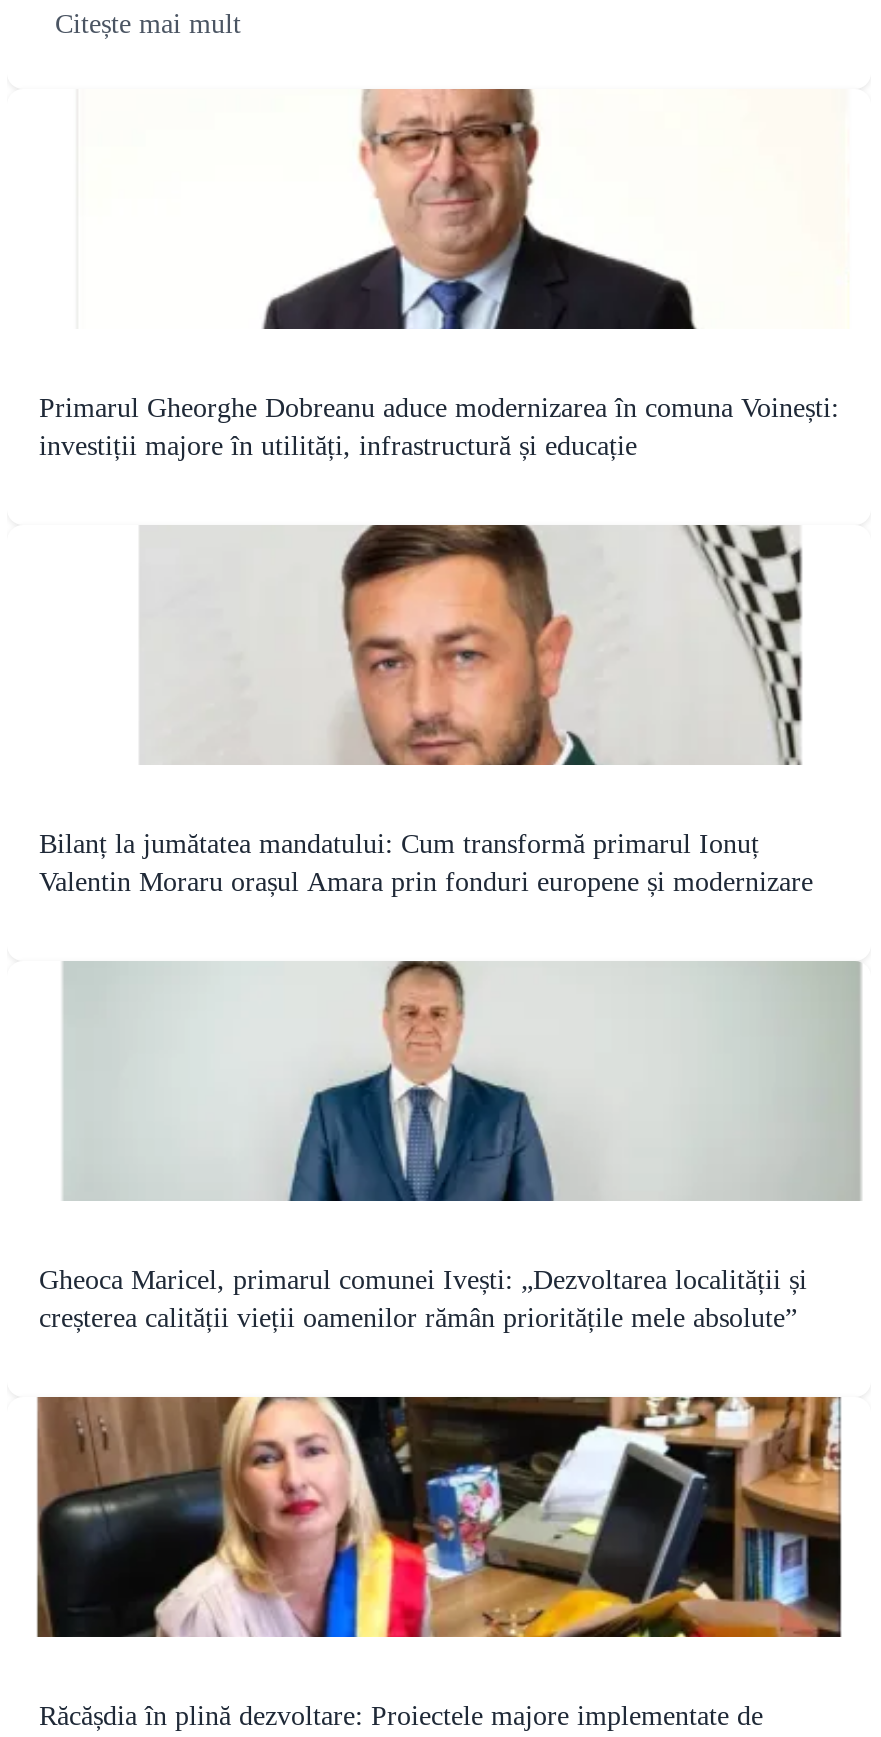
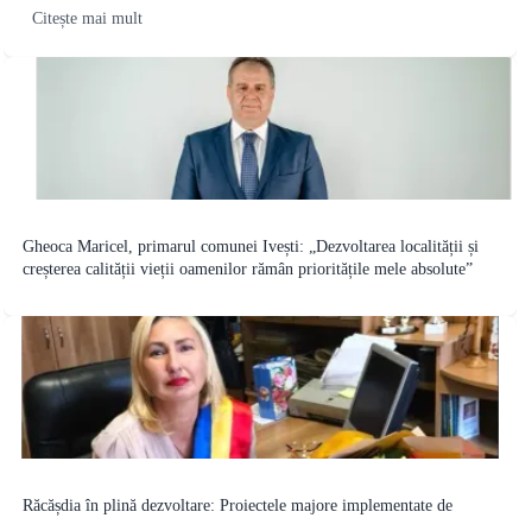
- [image]
- Primarul Gheorghe Dobreanu aduce modernizarea în comuna Voinești:
- investiții majore în utilități, infrastructură și educație

- [image]
- Bilanț la jumătatea mandatului: Cum transformă primarul Ionuț
- Valentin Moraru orașul Amara prin fonduri europene și modernizare
